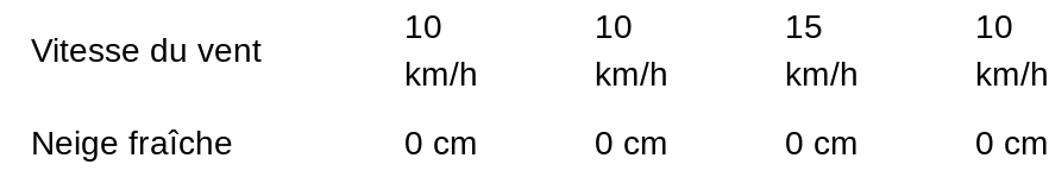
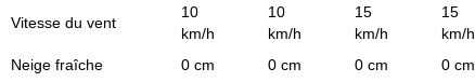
- 10
+ 15
